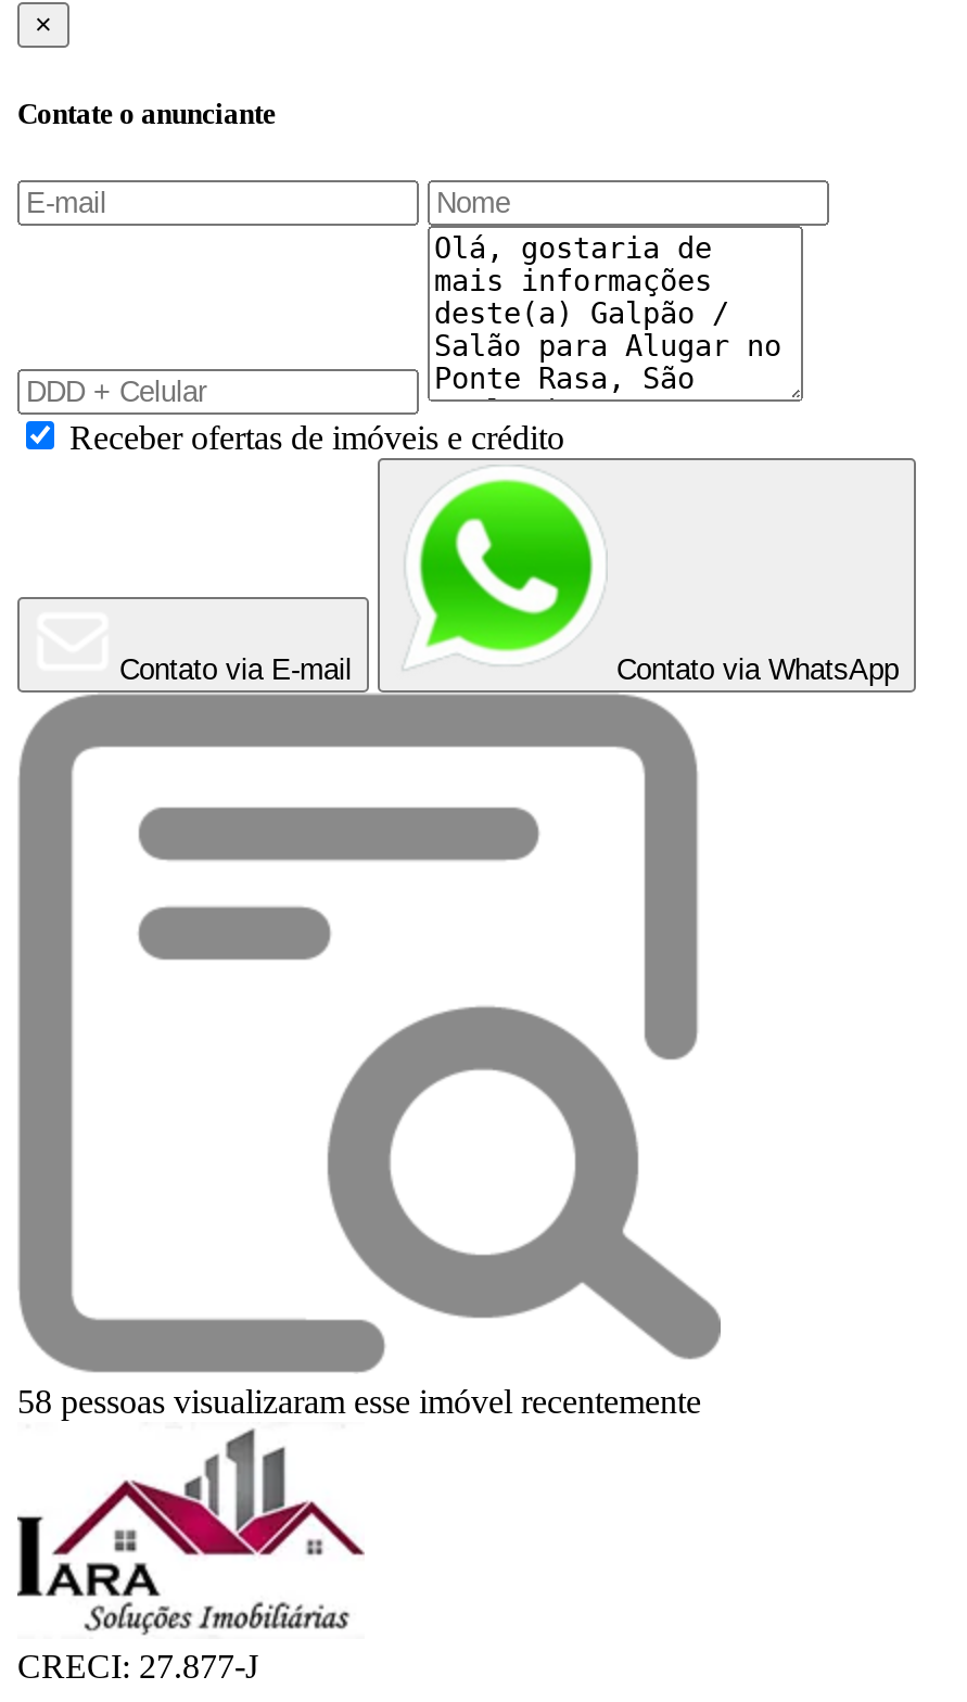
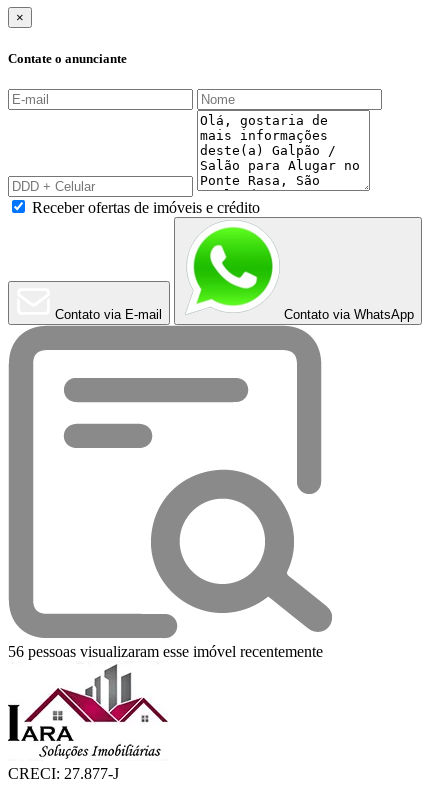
- 58 pessoas visualizaram esse imóvel recentemente
+ 56 pessoas visualizaram esse imóvel recentemente
